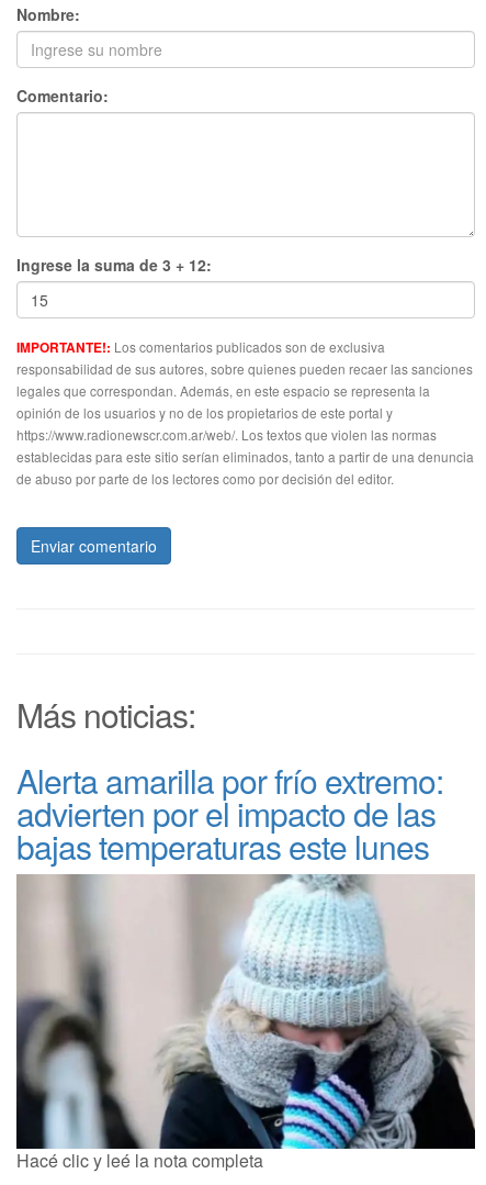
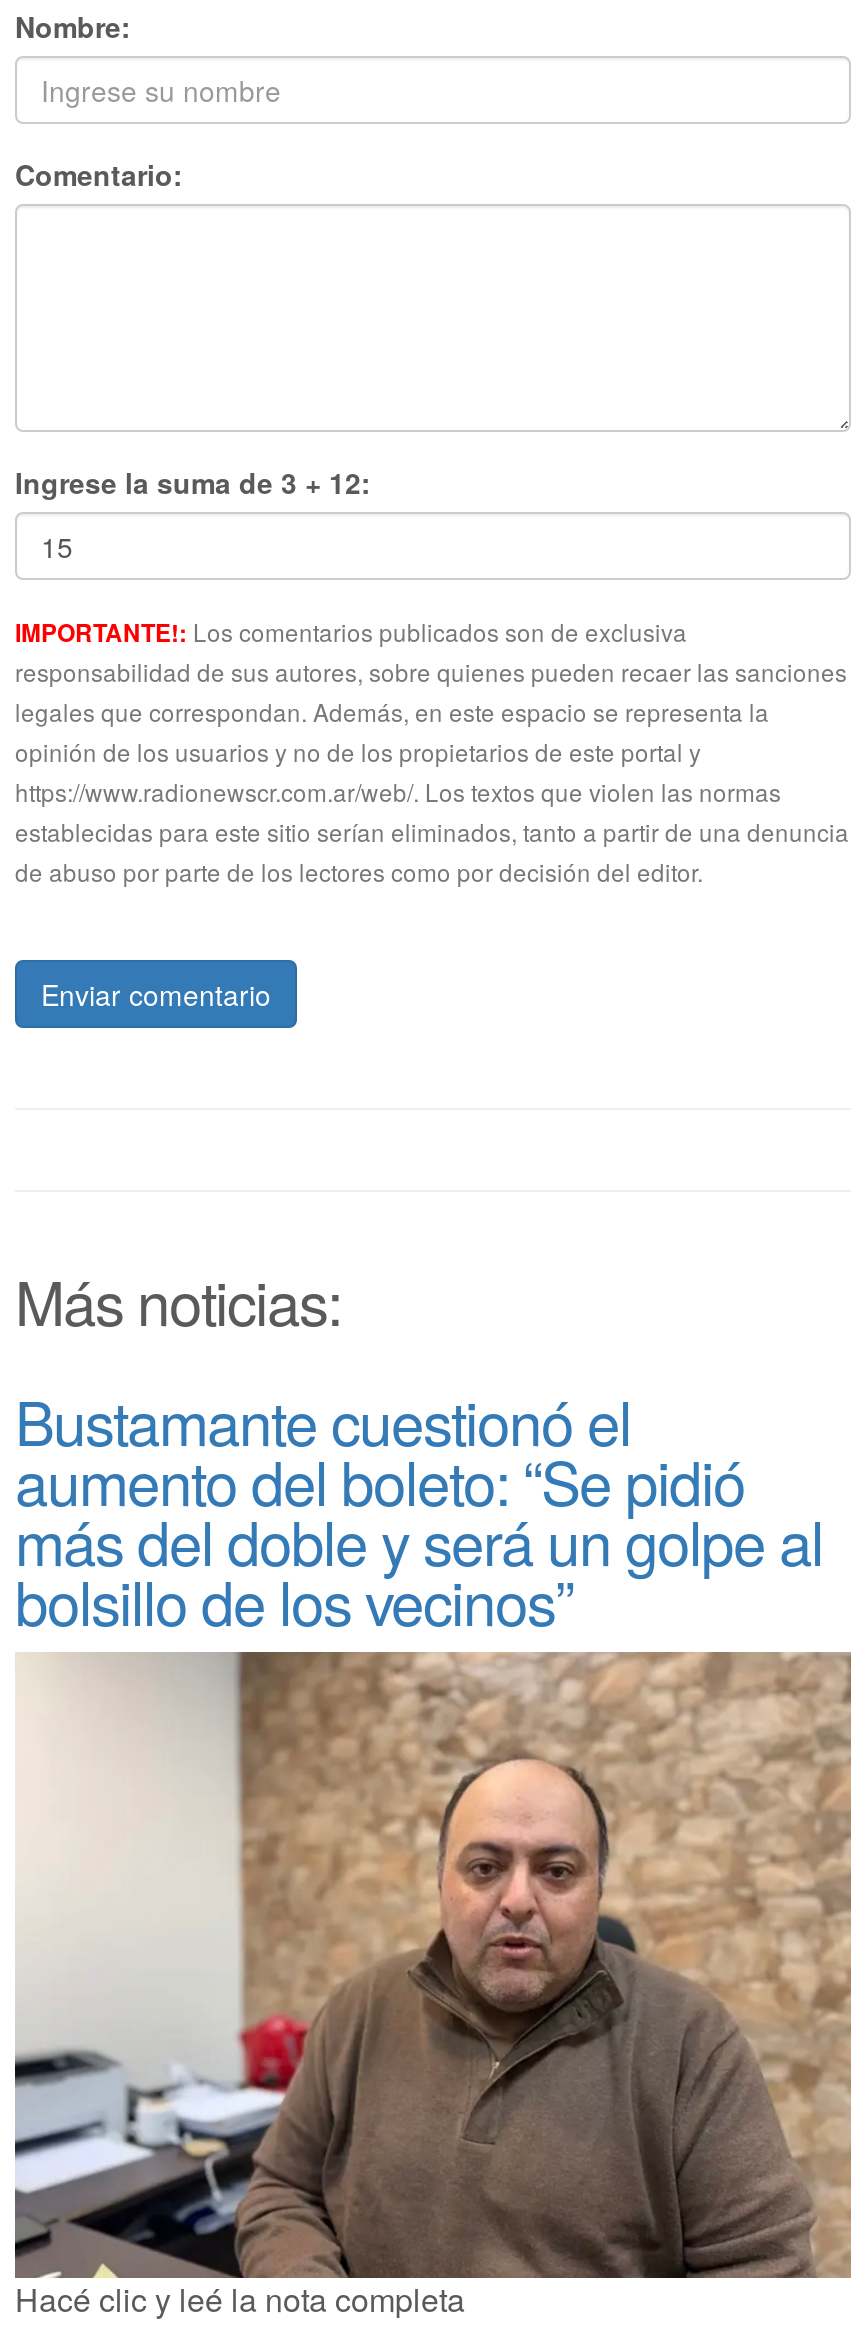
- Alerta amarilla por frío extremo:
- advierten por el impacto de las
- bajas temperaturas este lunes
+ Bustamante cuestionó el
+ aumento del boleto: “Se pidió
+ más del doble y será un golpe al
+ bolsillo de los vecinos”

- [image]
+ [image]
